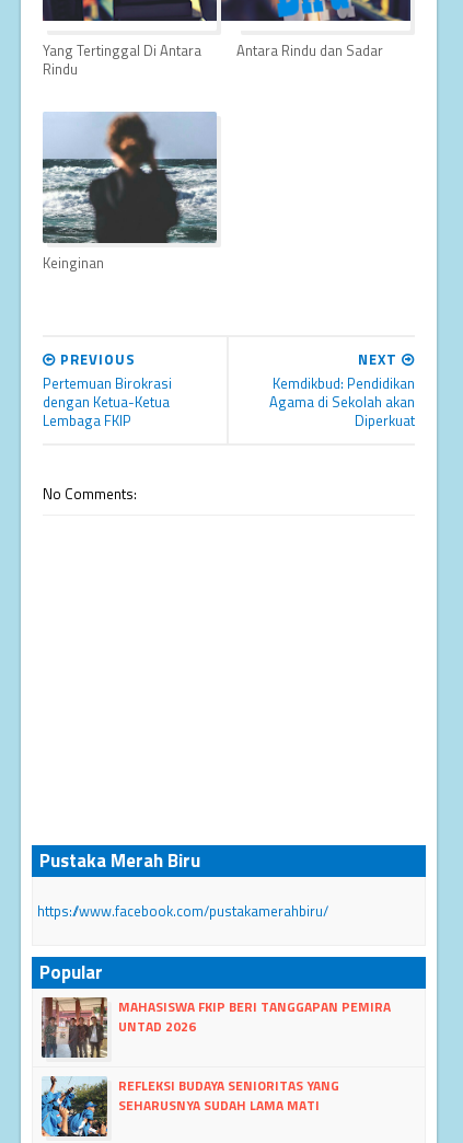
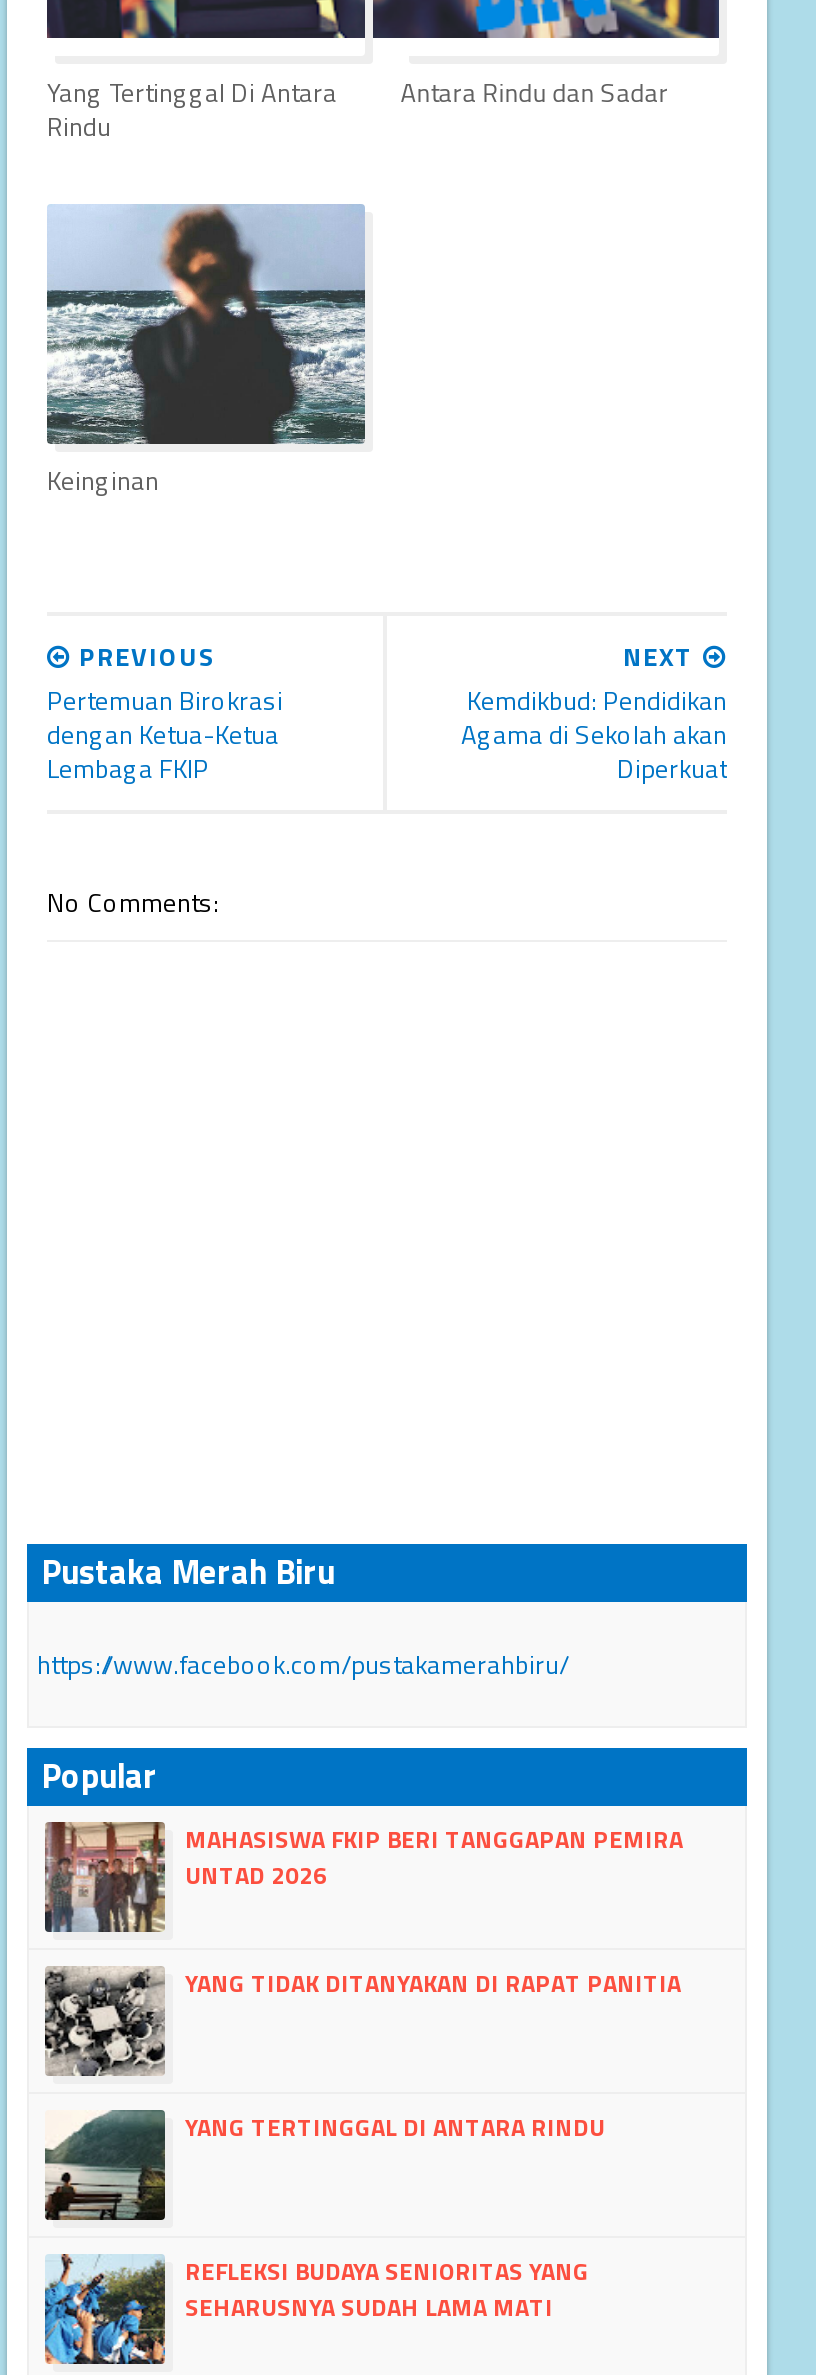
+ [image]
+ YANG TIDAK DITANYAKAN DI RAPAT PANITIA

+ [image]
+ YANG TERTINGGAL DI ANTARA RINDU
